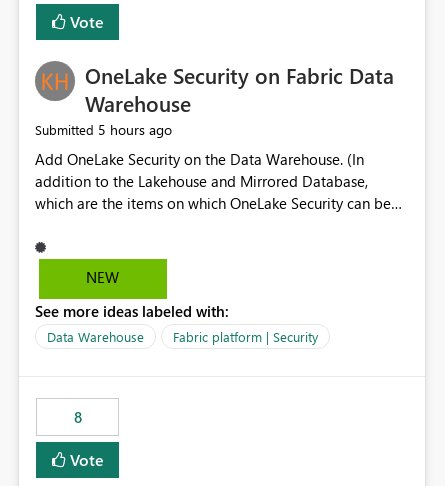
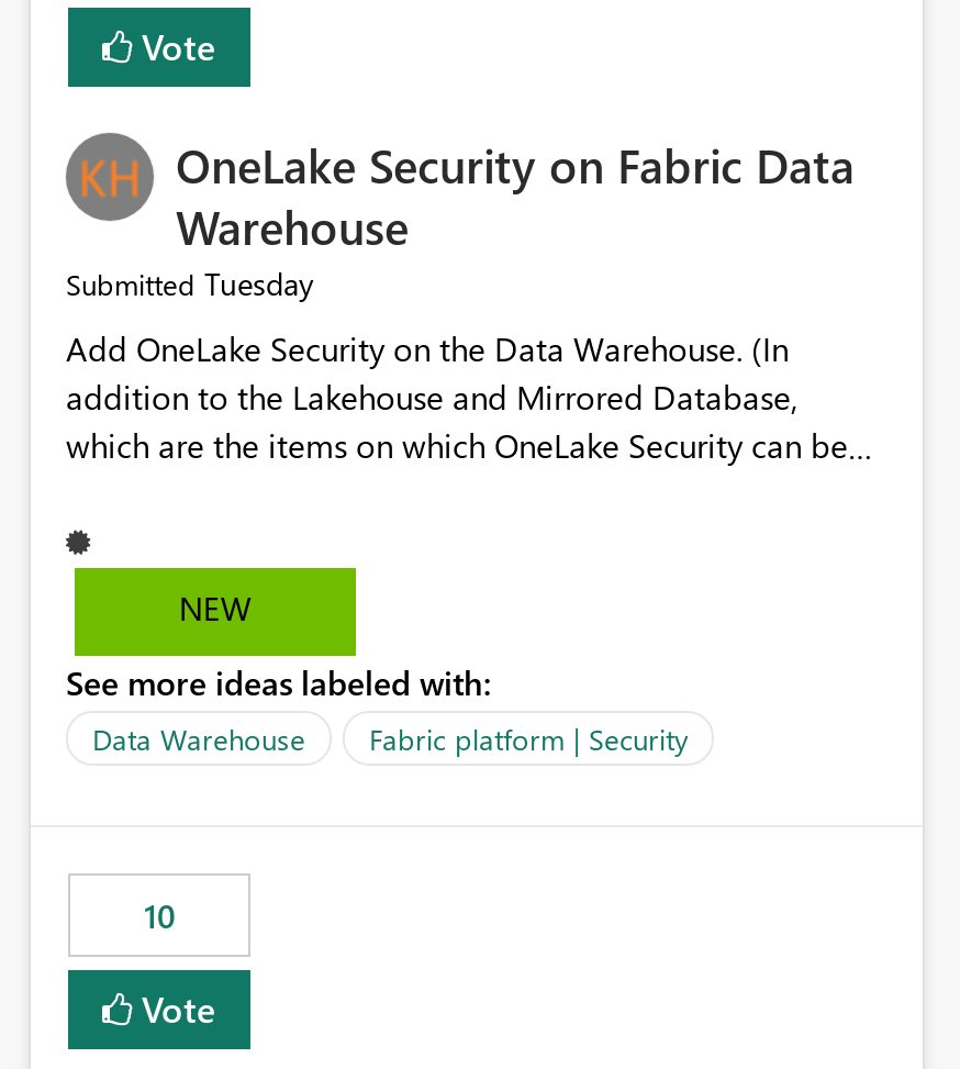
- Submitted 5 hours ago
+ Submitted Tuesday

- 8
+ 10
